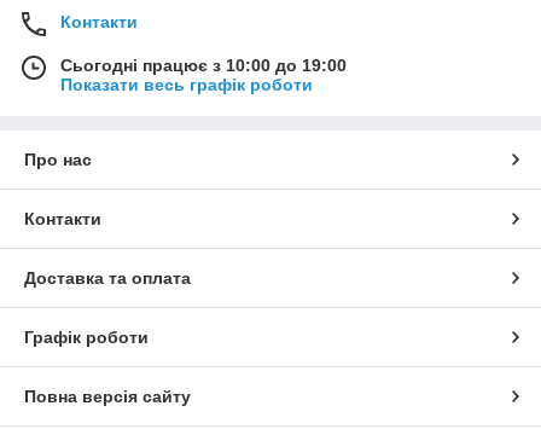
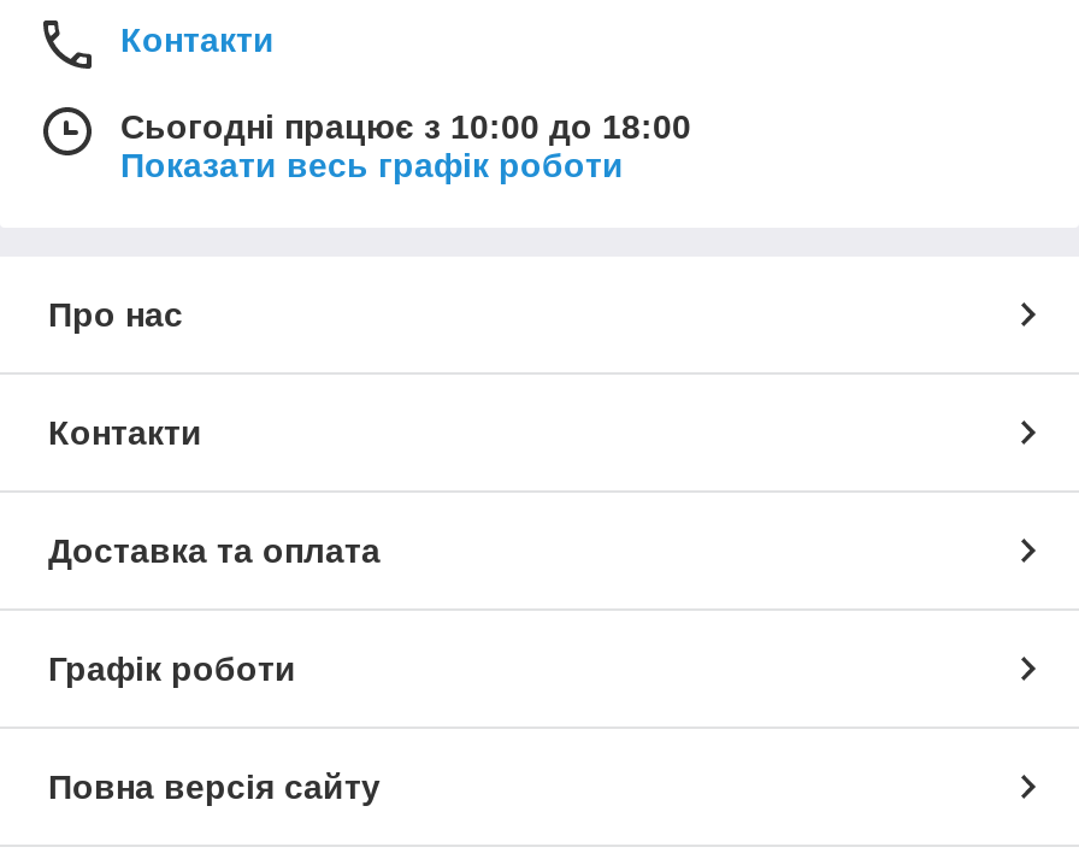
- Сьогодні працює з 10:00 до 19:00
+ Сьогодні працює з 10:00 до 18:00
